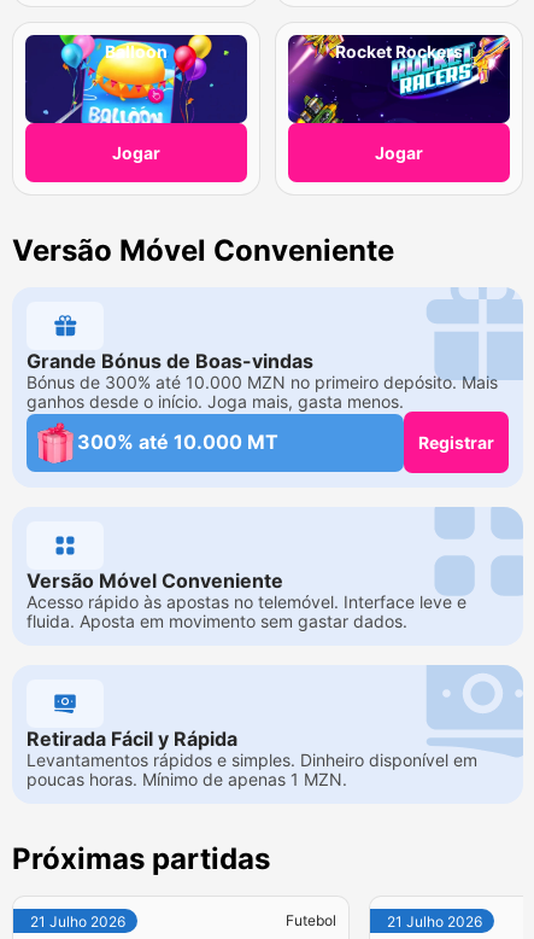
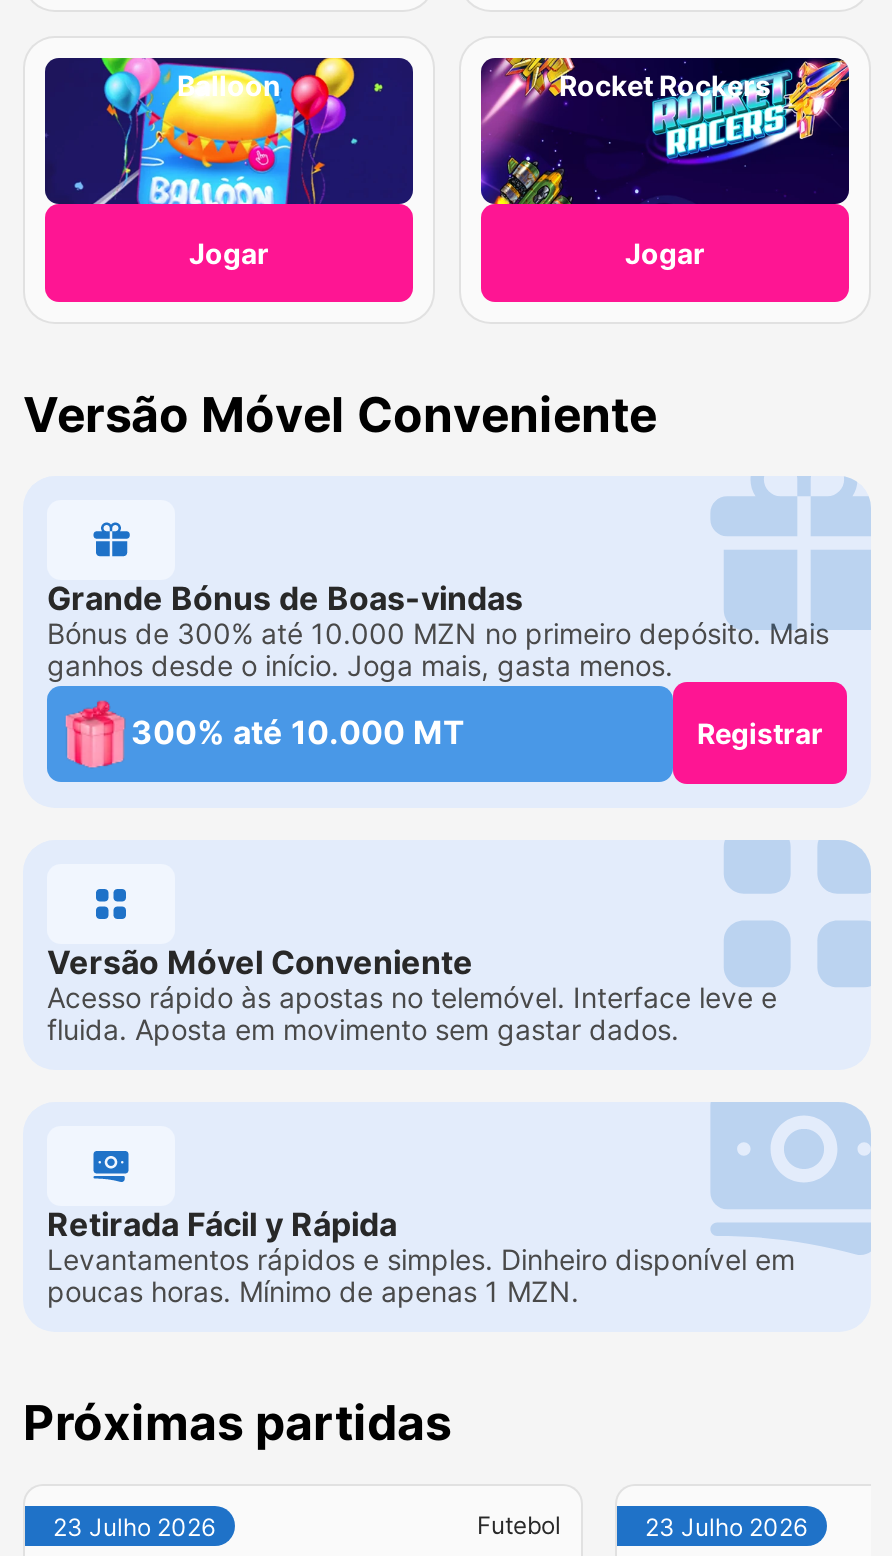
- 21 Julho 2026
+ 23 Julho 2026

- 21 Julho 2026
+ 23 Julho 2026
